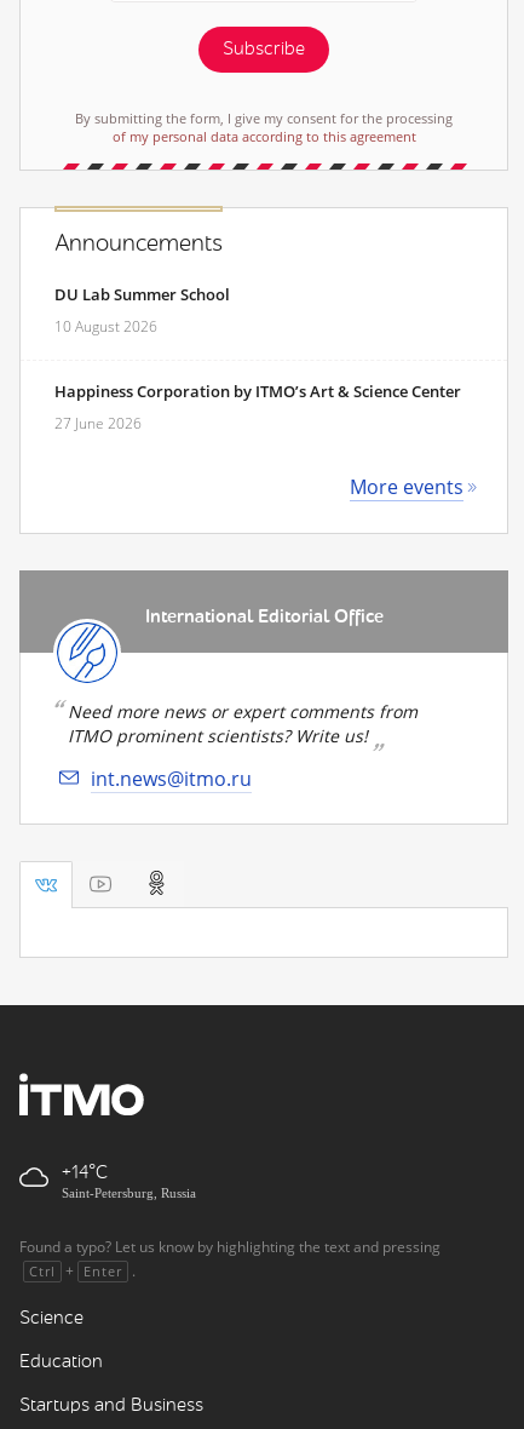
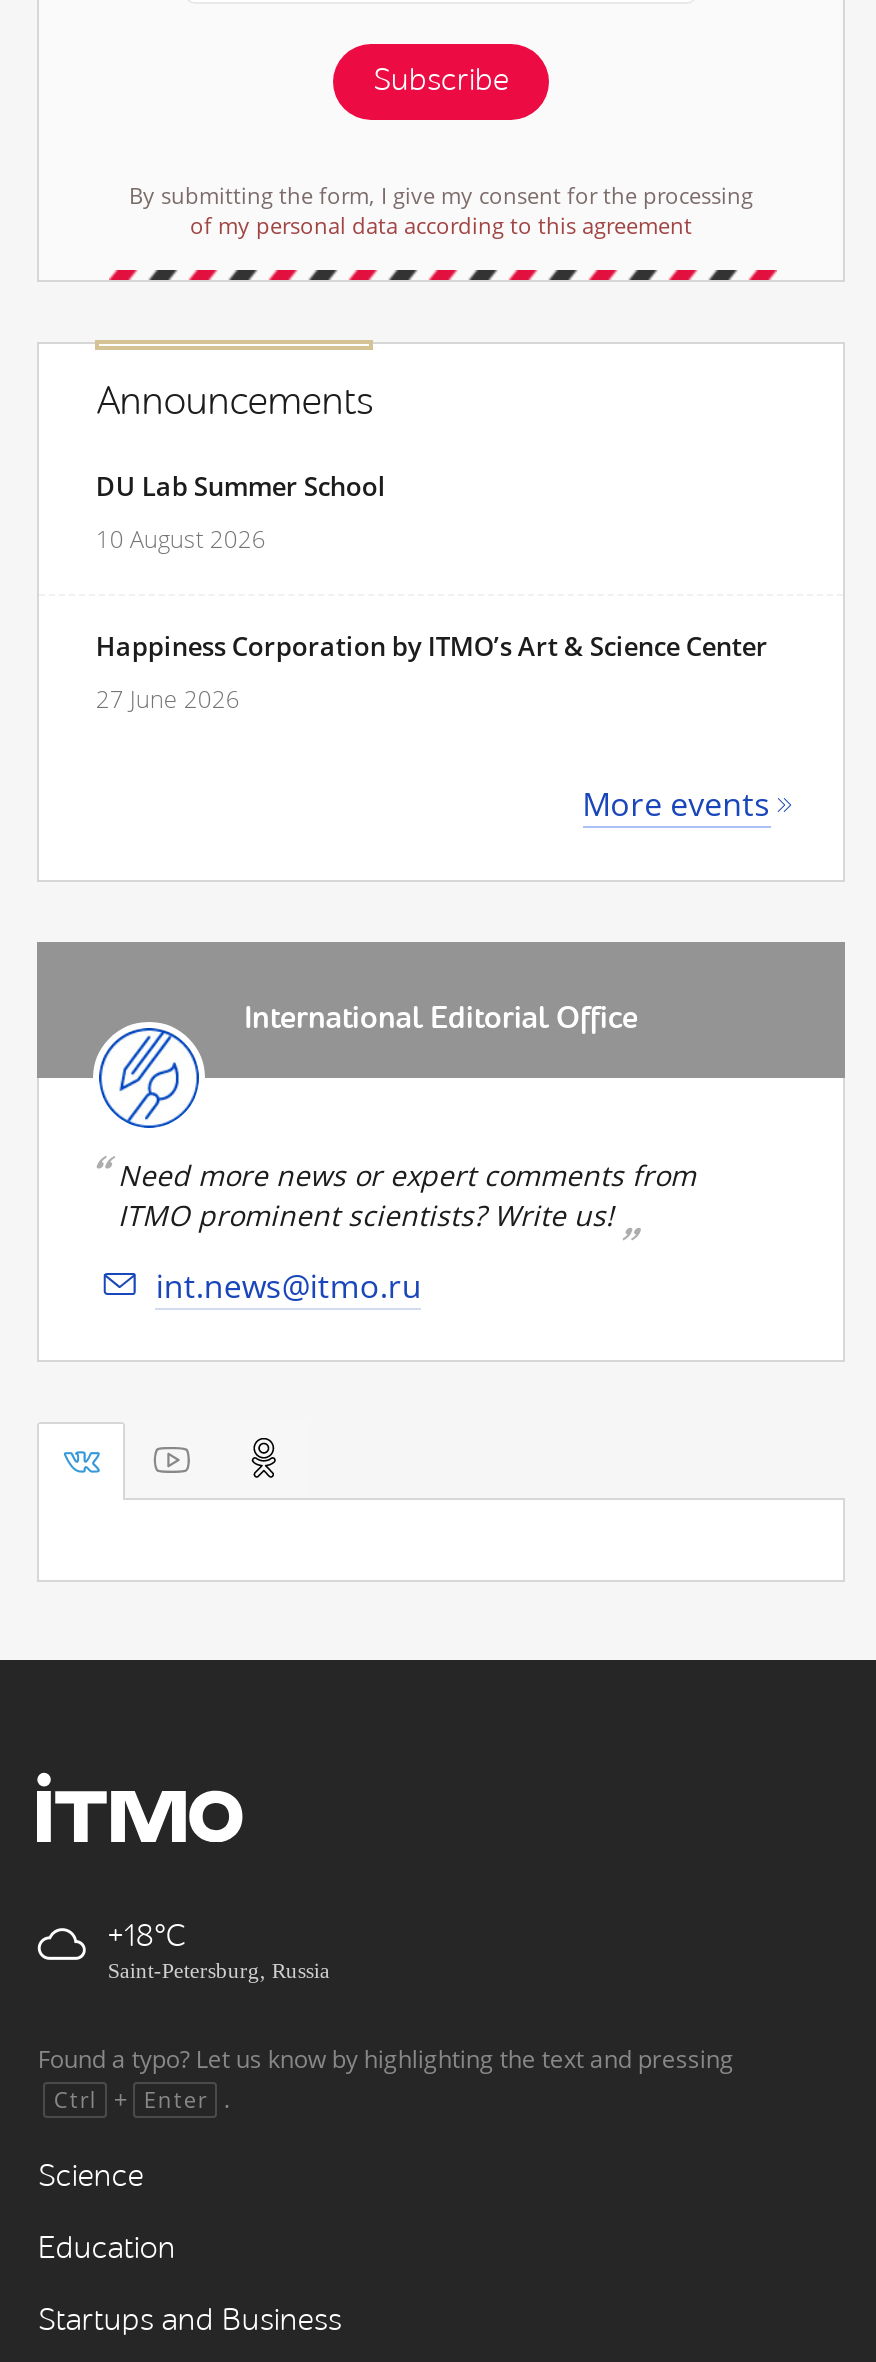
- +14
+ +18
